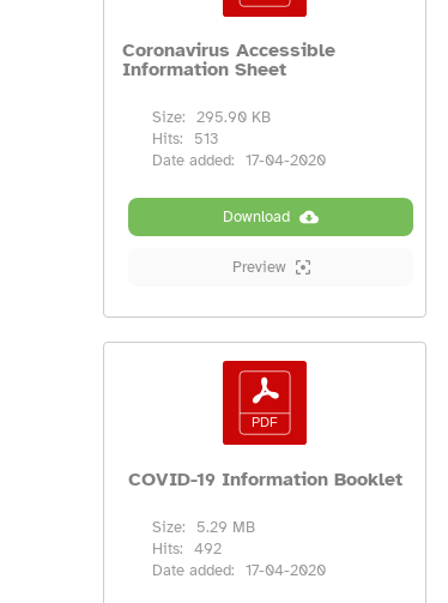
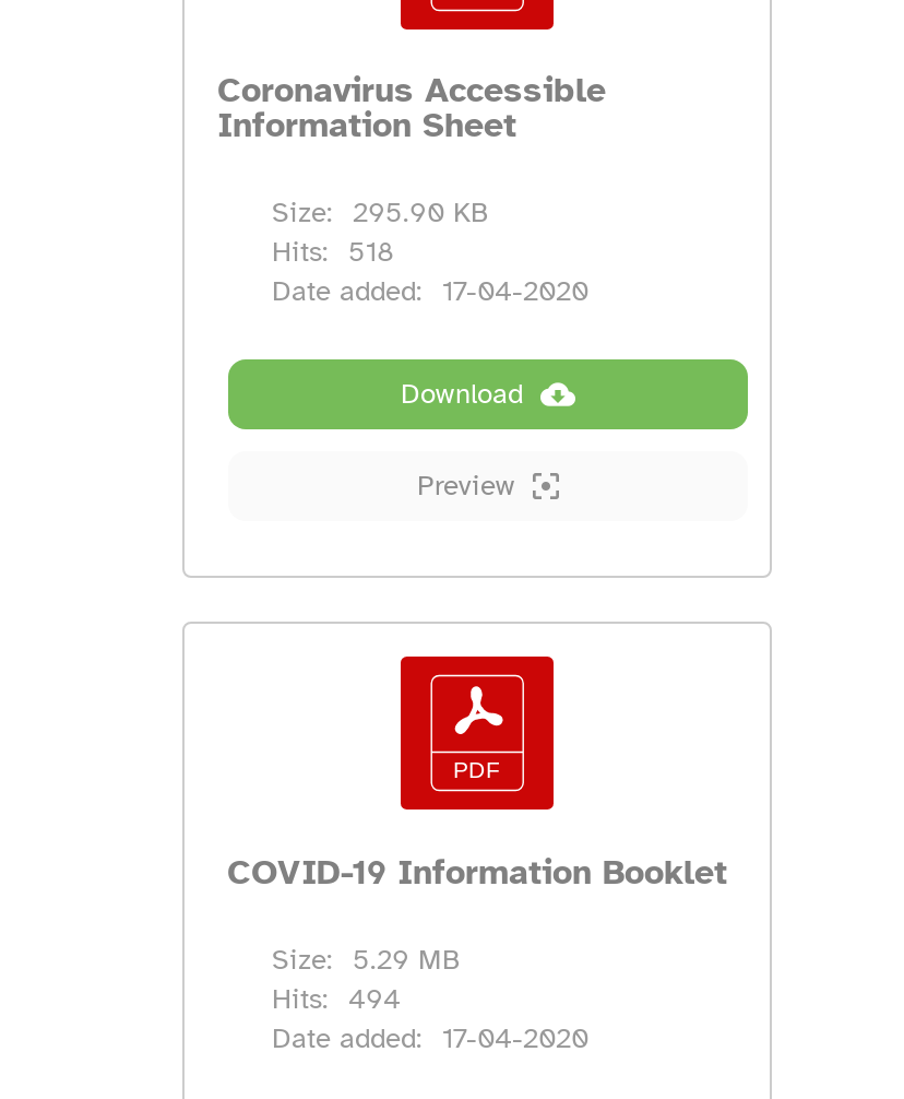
- Hits: 513
+ Hits: 518

- Hits: 492
+ Hits: 494
